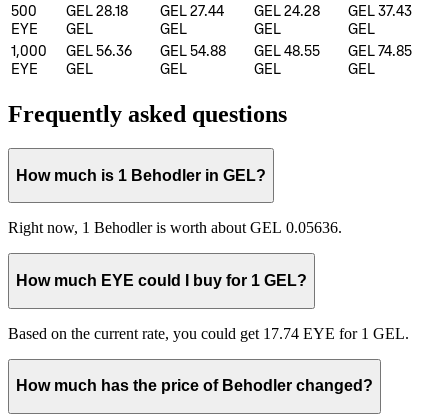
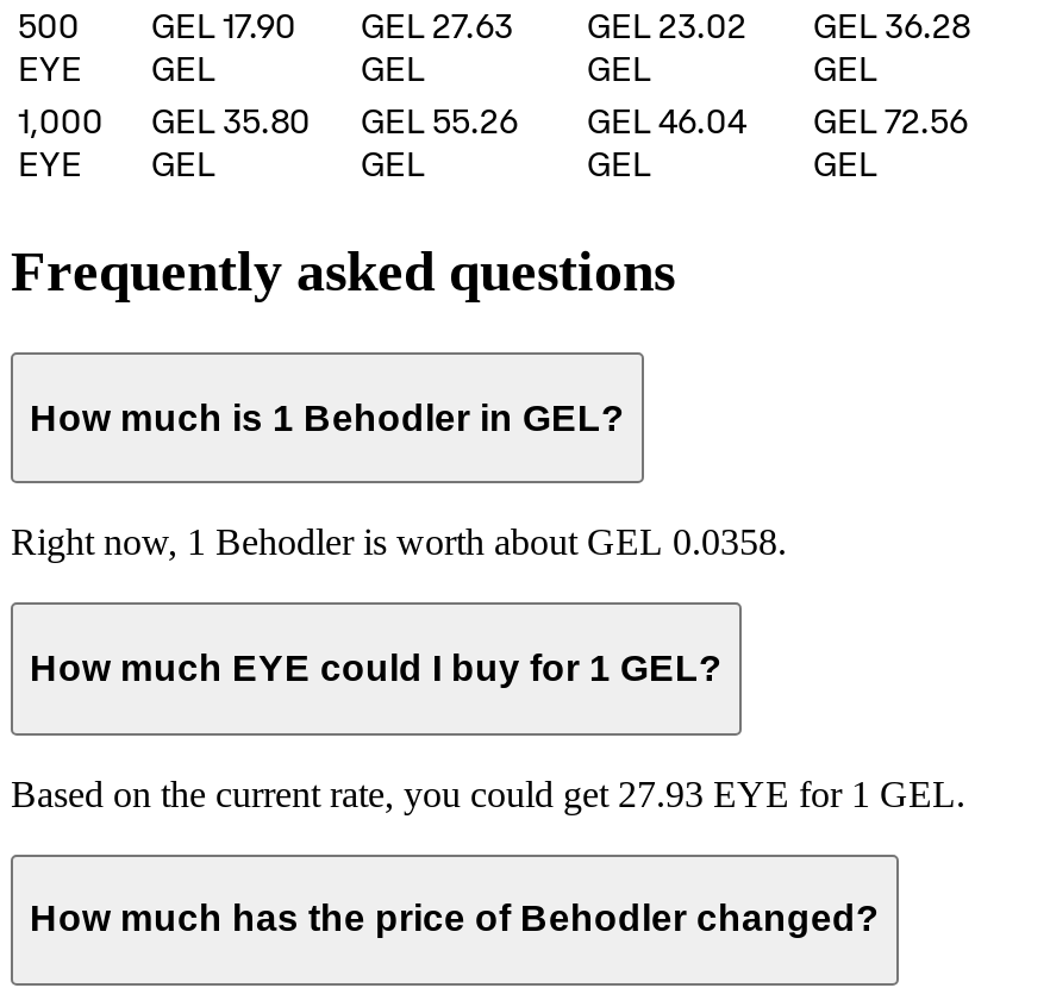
- GEL 28.18
+ GEL 17.90

- GEL 27.44
+ GEL 27.63

- GEL 24.28
+ GEL 23.02

- GEL 37.43
+ GEL 36.28

- GEL 56.36
+ GEL 35.80

- GEL 54.88
+ GEL 55.26

- GEL 48.55
+ GEL 46.04

- GEL 74.85
+ GEL 72.56

- Right now, 1 Behodler is worth about GEL 0.05636.
+ Right now, 1 Behodler is worth about GEL 0.0358.

- Based on the current rate, you could get 17.74 EYE for 1 GEL.
+ Based on the current rate, you could get 27.93 EYE for 1 GEL.
